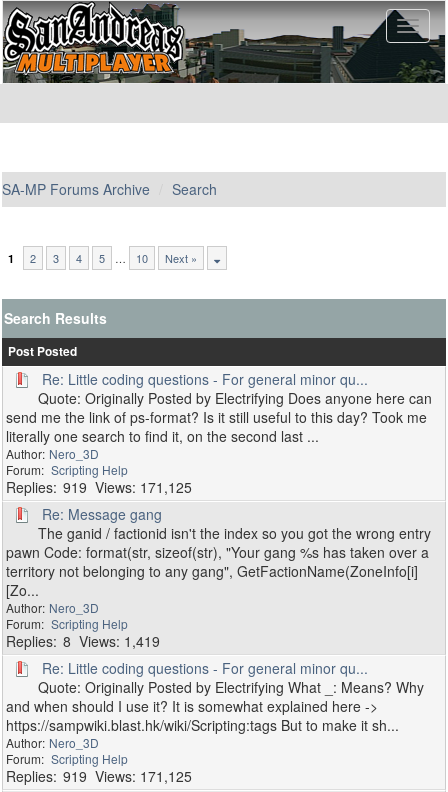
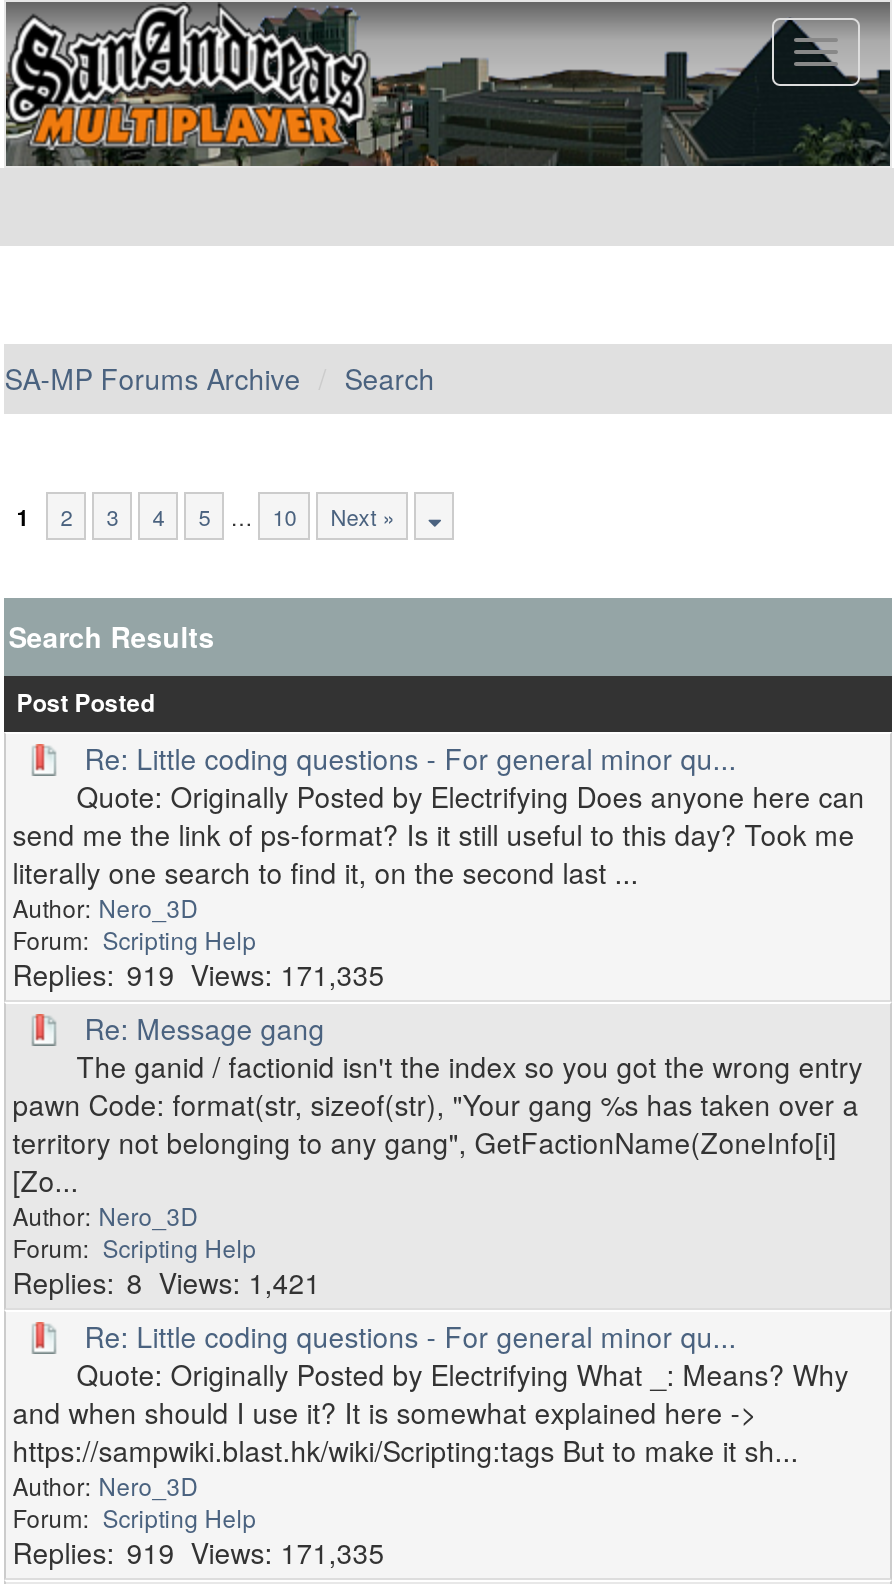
- 171,125
+ 171,335

- 1,419
+ 1,421

- 171,125
+ 171,335
